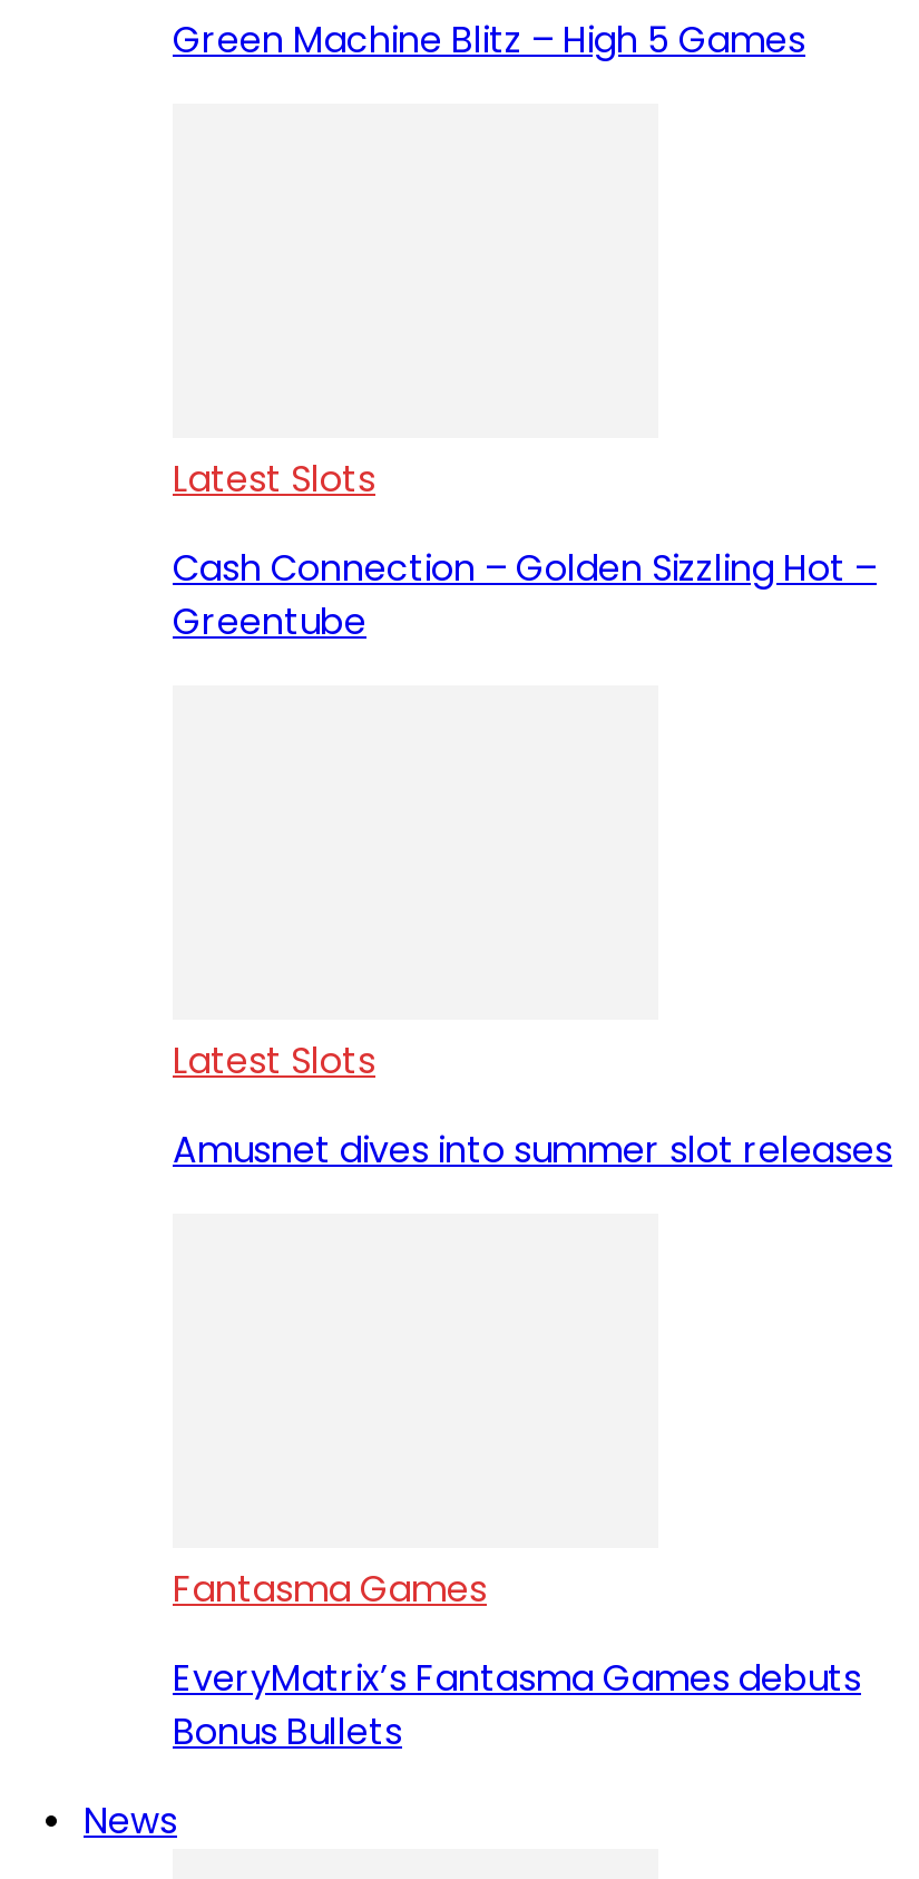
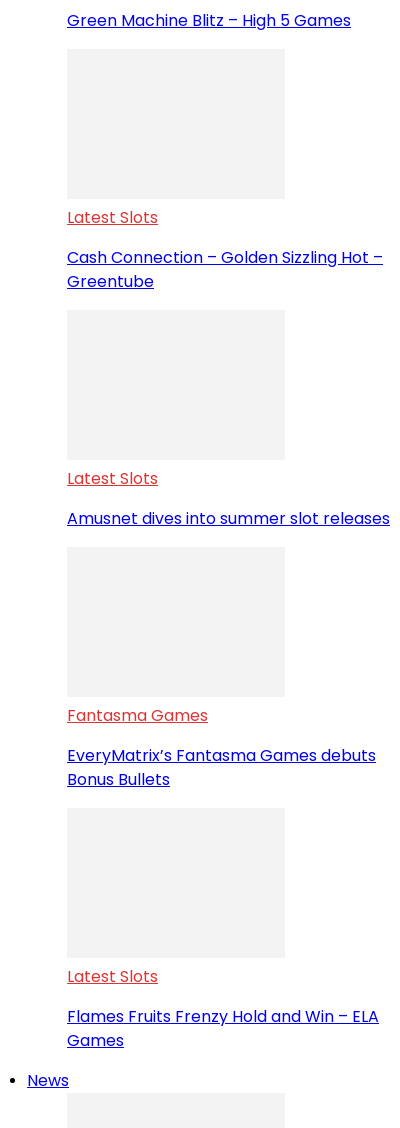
+ Latest Slots
+ Flames Fruits Frenzy Hold and Win – ELA
+ Games
